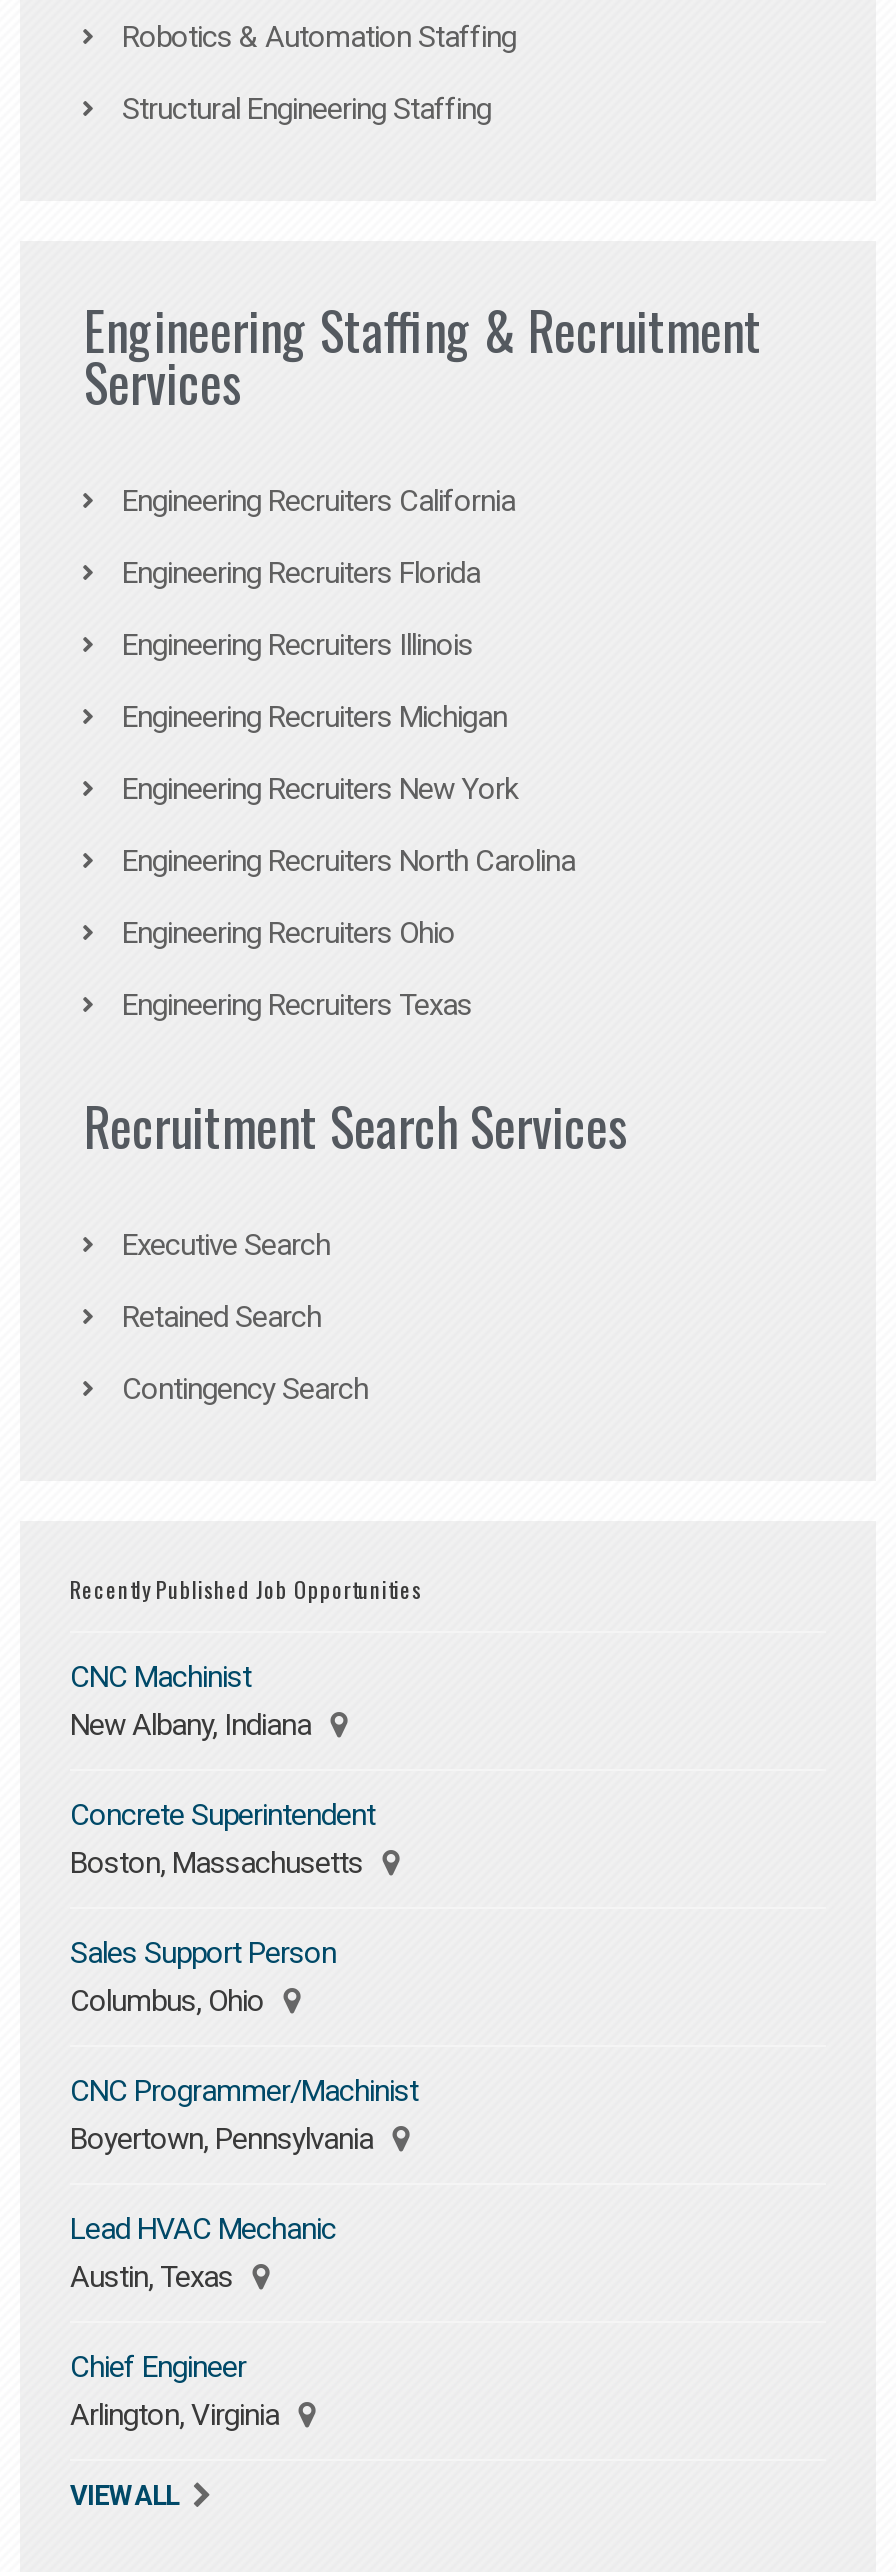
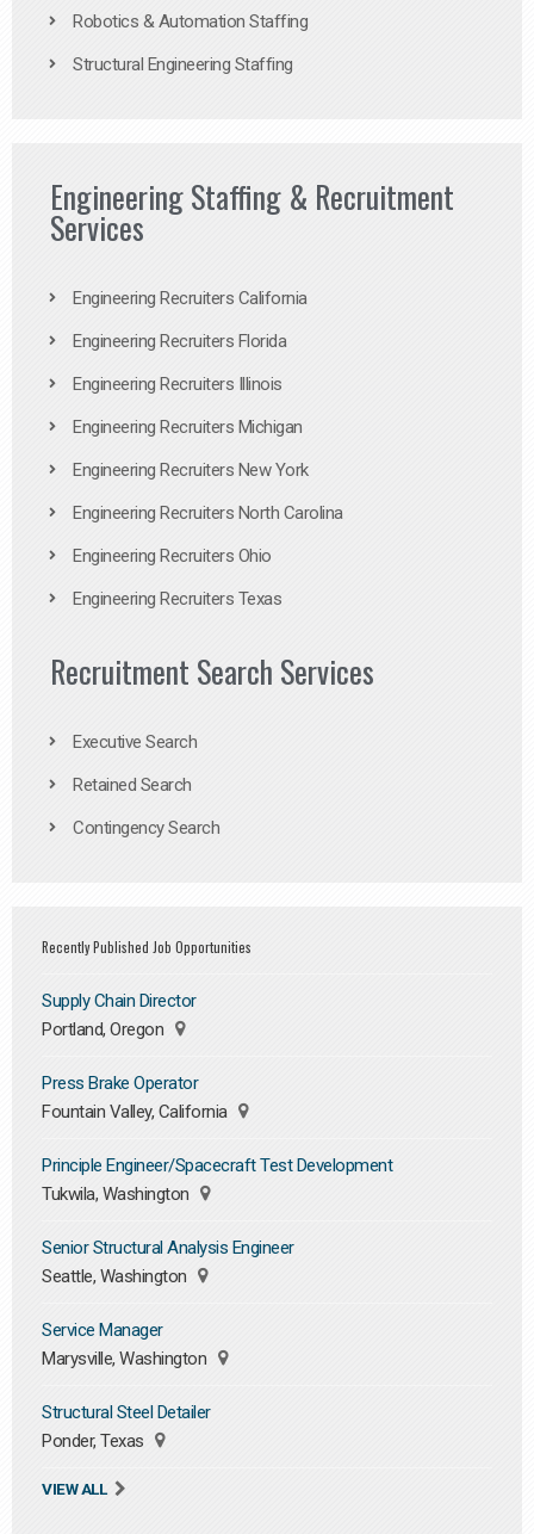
- CNC Machinist
- New Albany, Indiana
+ Supply Chain Director
+ Portland, Oregon

- Concrete Superintendent
- Boston, Massachusetts
+ Press Brake Operator
+ Fountain Valley, California

- Sales Support Person
- Columbus, Ohio
+ Principle Engineer/Spacecraft Test Development
+ Tukwila, Washington

- CNC Programmer/Machinist
- Boyertown, Pennsylvania
+ Senior Structural Analysis Engineer
+ Seattle, Washington

- Lead HVAC Mechanic
- Austin, Texas
+ Service Manager
+ Marysville, Washington

- Chief Engineer
- Arlington, Virginia
+ Structural Steel Detailer
+ Ponder, Texas
